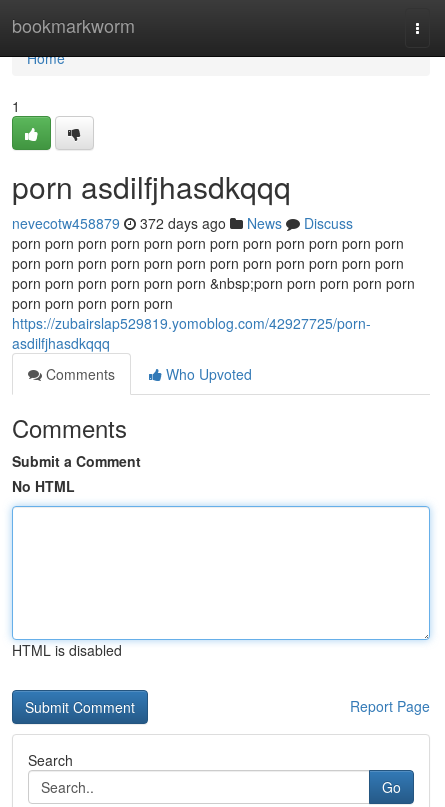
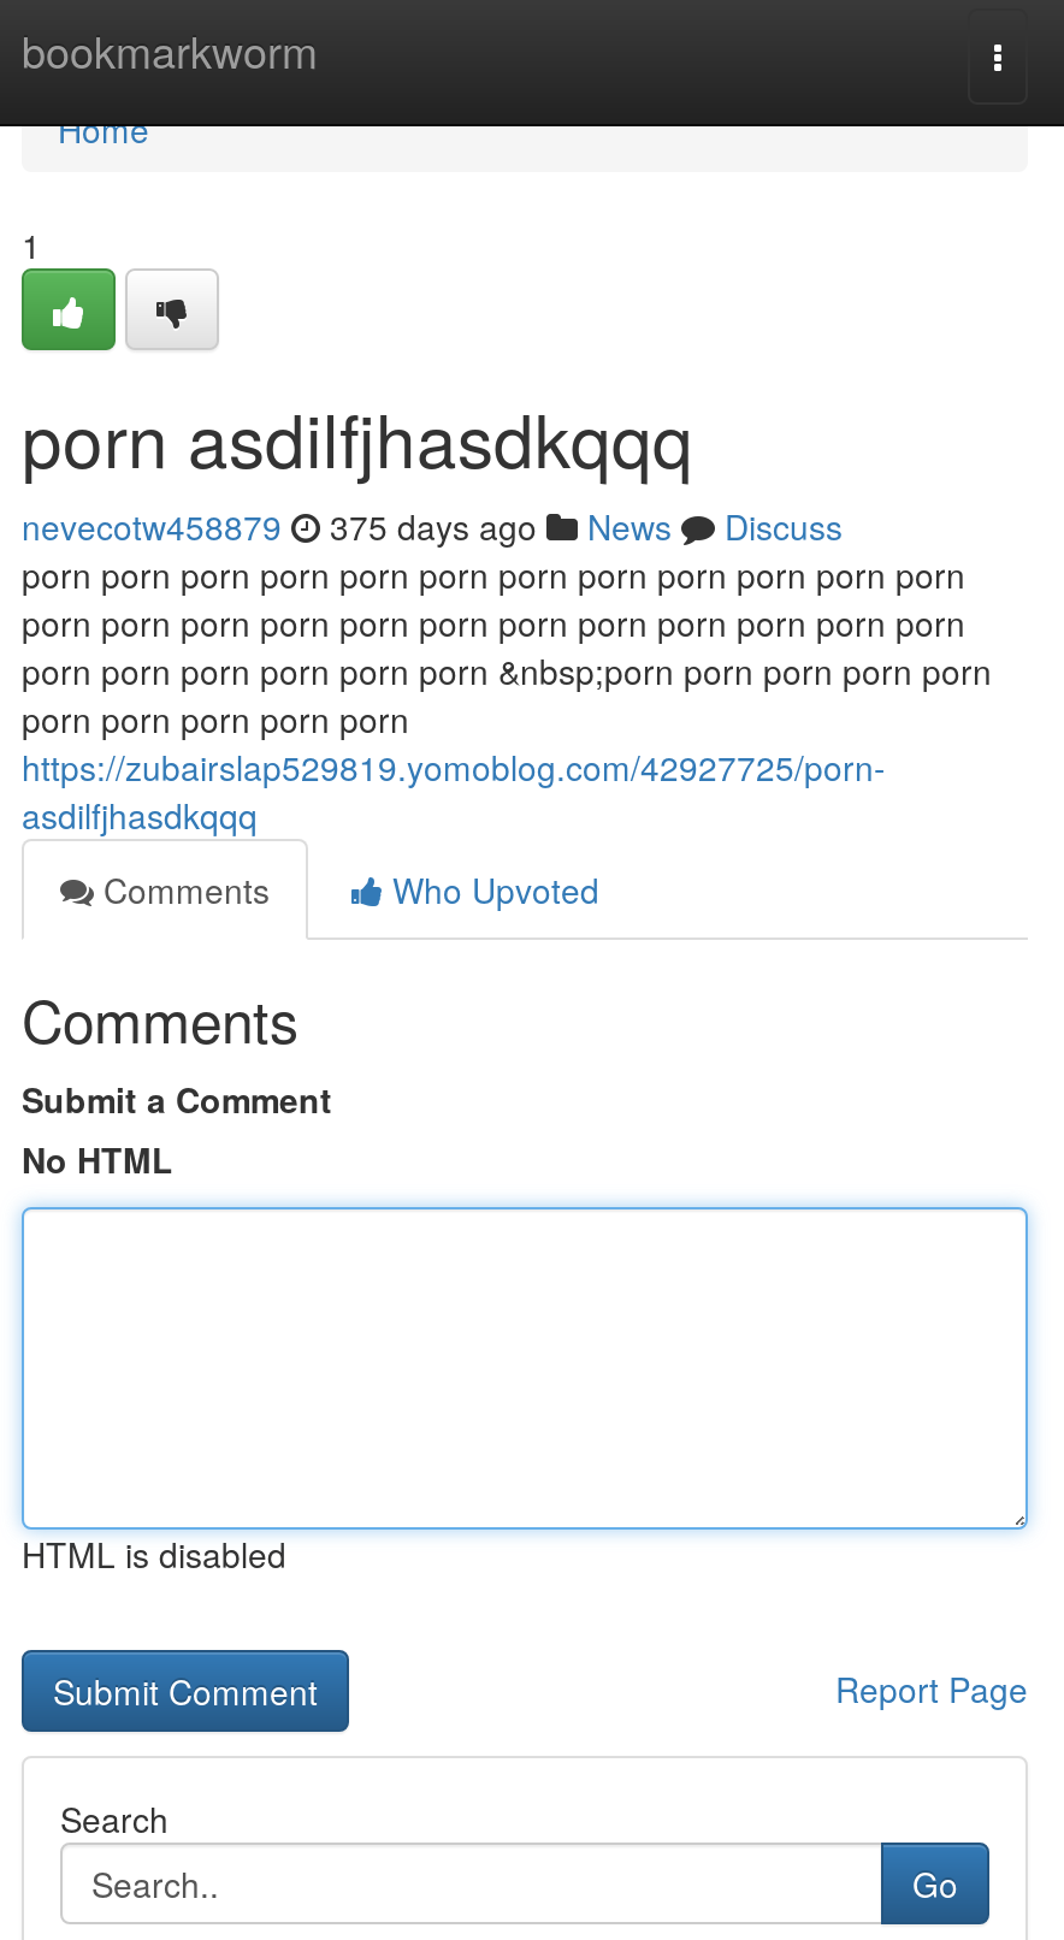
- nevecotw458879 372 days ago News Discuss
+ nevecotw458879 375 days ago News Discuss
